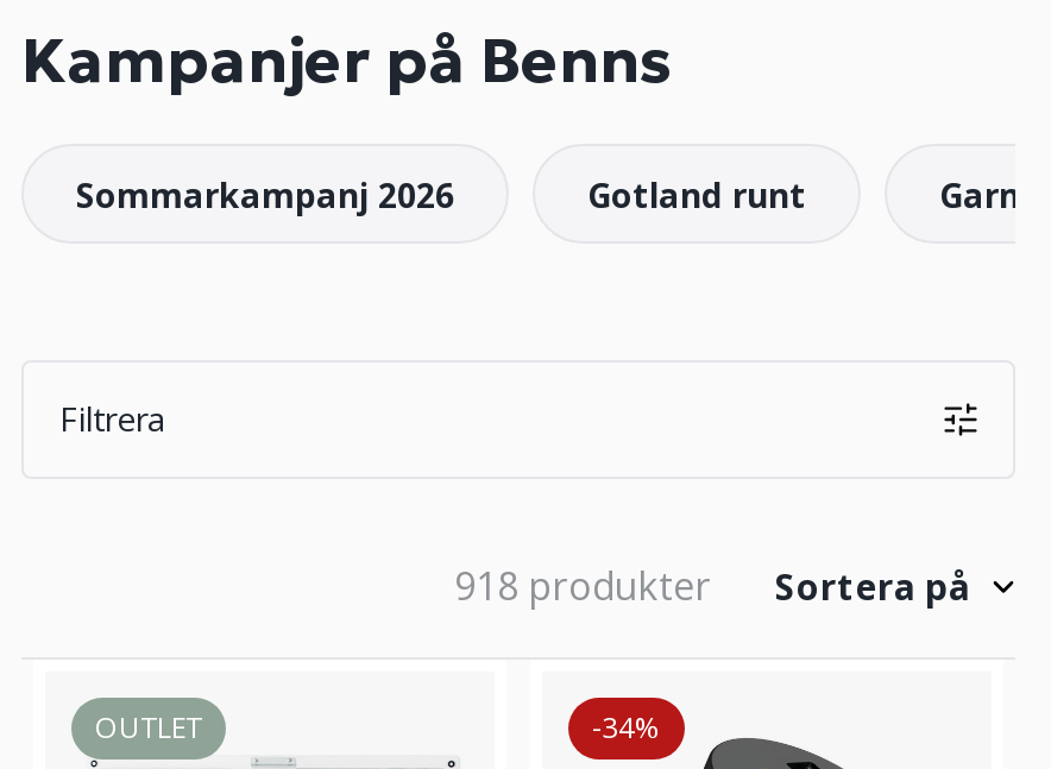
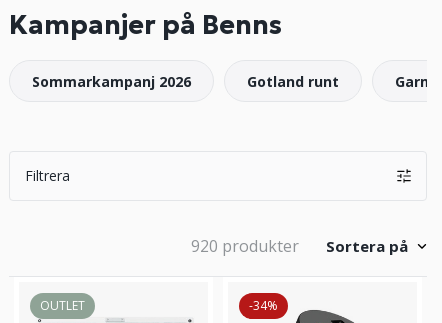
- 918 produkter Sortera på
+ 920 produkter Sortera på
